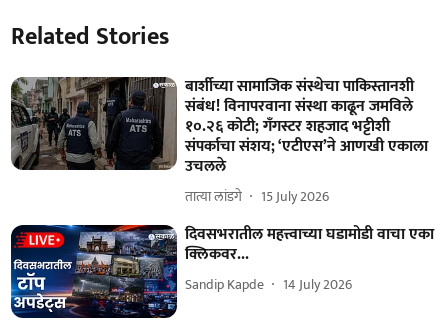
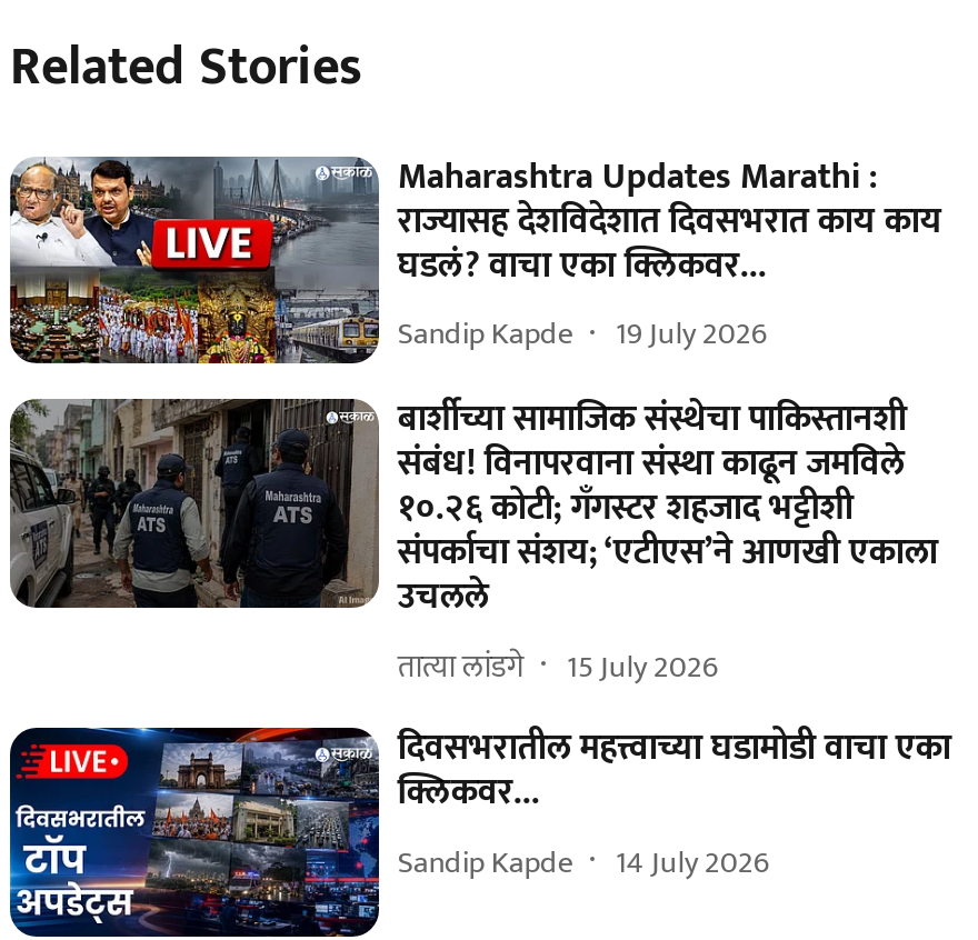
+ [image]
+ Maharashtra Updates Marathi :
+ राज्यासह देशविदेशात दिवसभरात काय काय
+ घडलं? वाचा एका क्लिकवर...
+ Sandip Kapde
+ 19 July 2026
